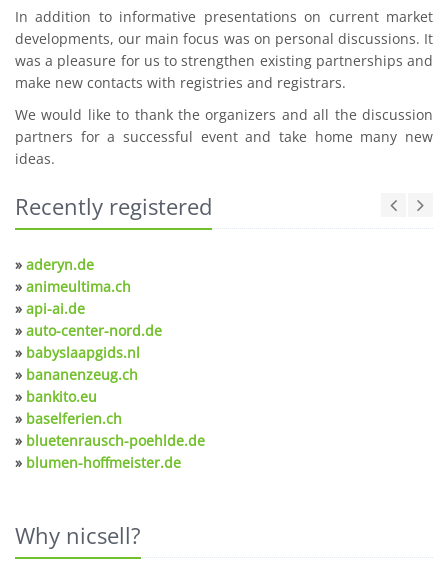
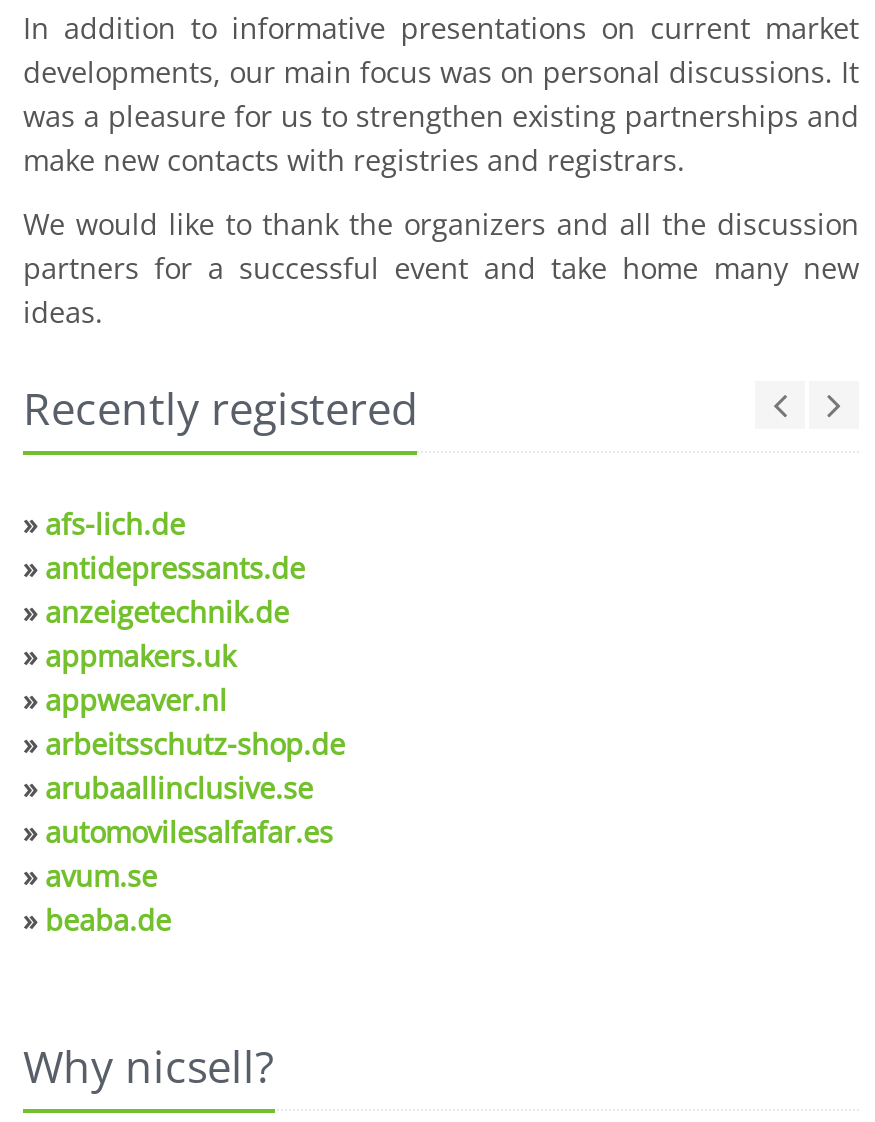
- » aderyn.de
- » animeultima.ch
- » api-ai.de
- » auto-center-nord.de
- » babyslaapgids.nl
- » bananenzeug.ch
- » bankito.eu
- » baselferien.ch
- » bluetenrausch-poehlde.de
- » blumen-hoffmeister.de
+ » afs-lich.de
+ » antidepressants.de
+ » anzeigetechnik.de
+ » appmakers.uk
+ » appweaver.nl
+ » arbeitsschutz-shop.de
+ » arubaallinclusive.se
+ » automovilesalfafar.es
+ » avum.se
+ » beaba.de
